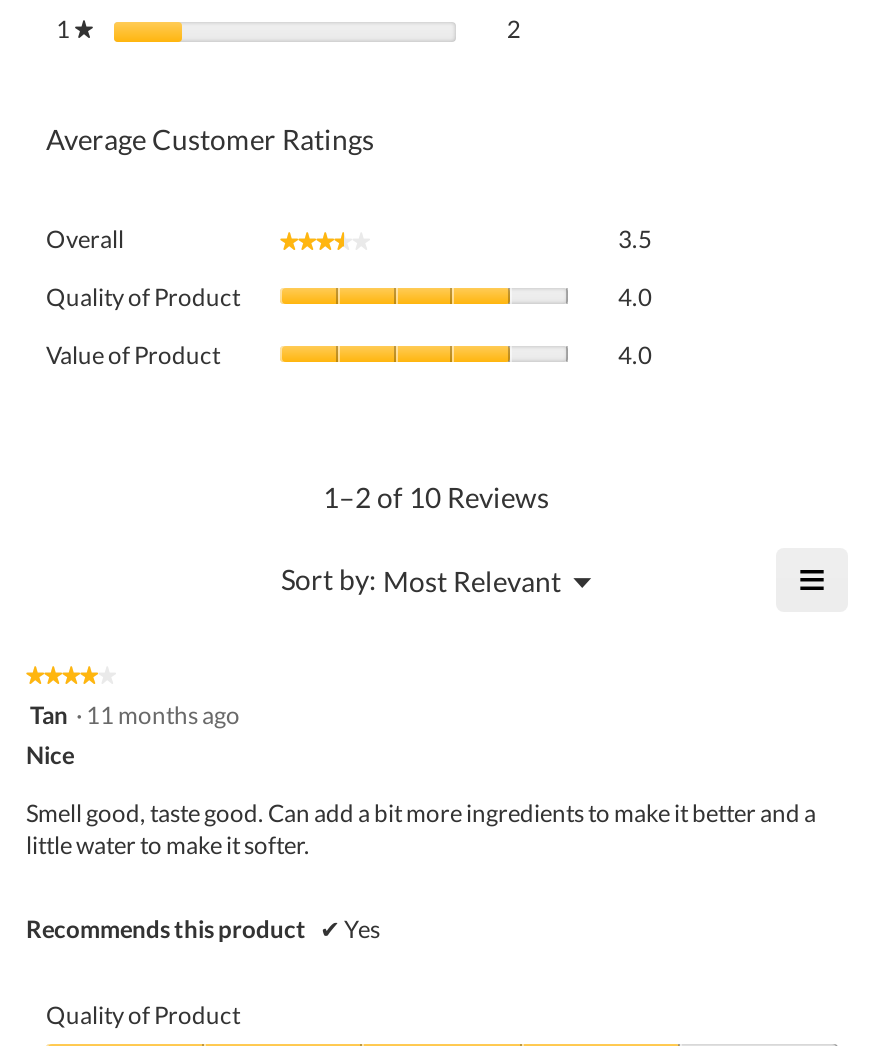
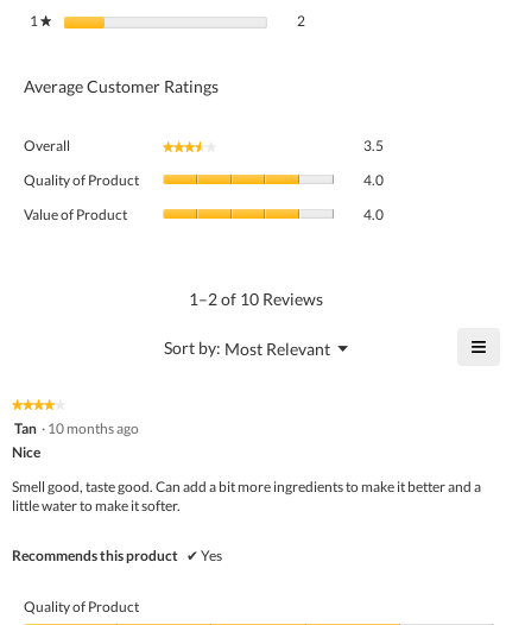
- Tan · 11 months ago
+ Tan · 10 months ago
